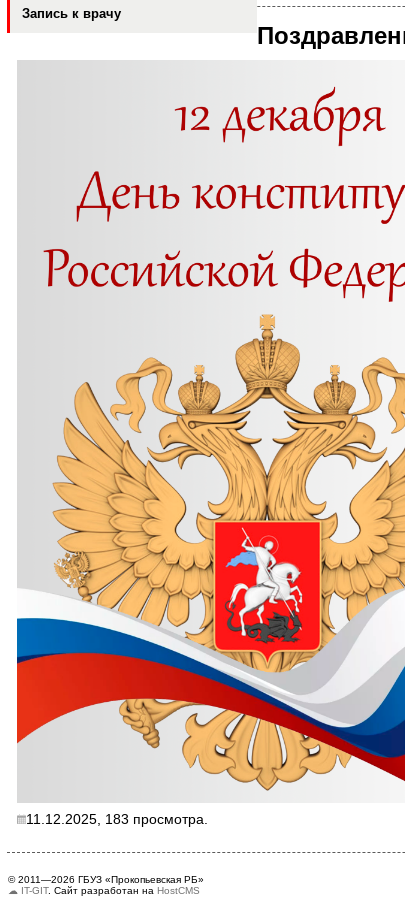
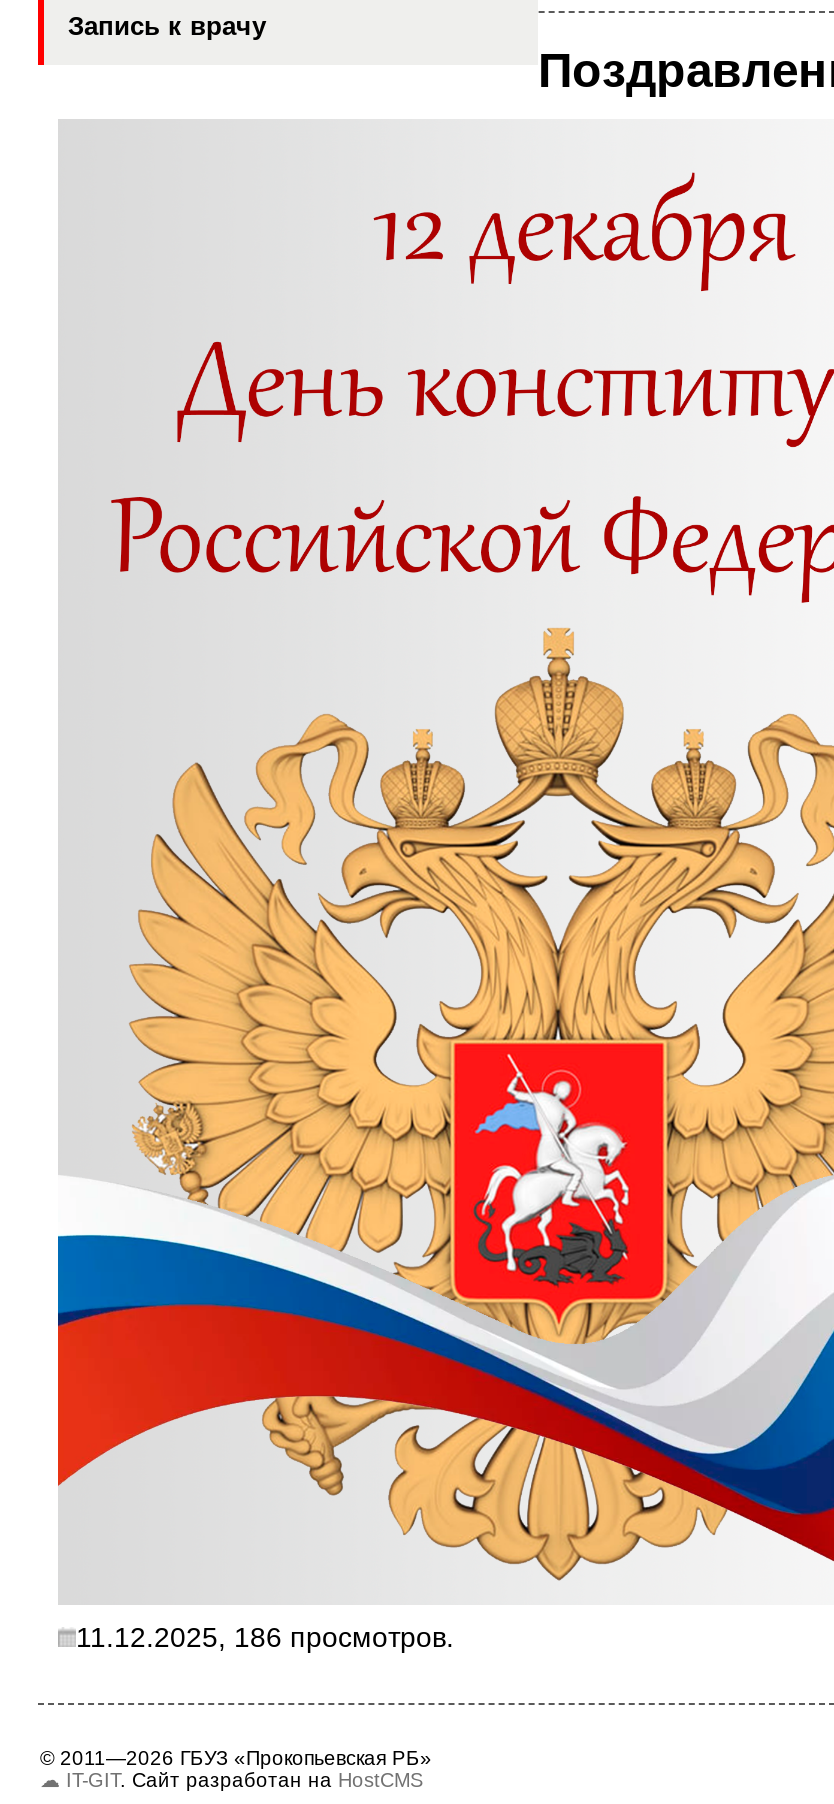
- 11.12.2025, 183 просмотра.
+ 11.12.2025, 186 просмотров.
